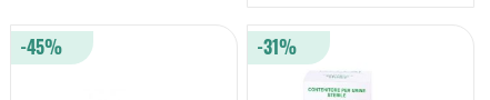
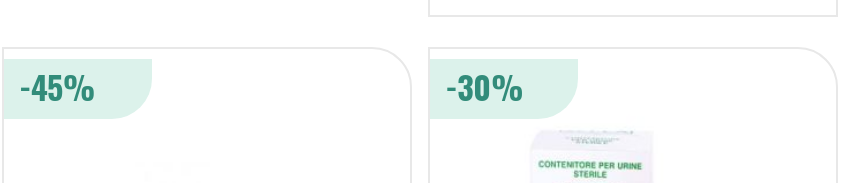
- -31%
+ -30%
